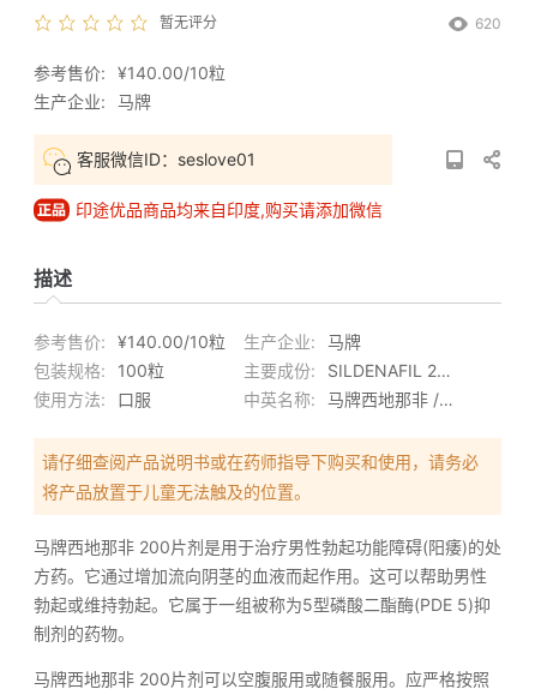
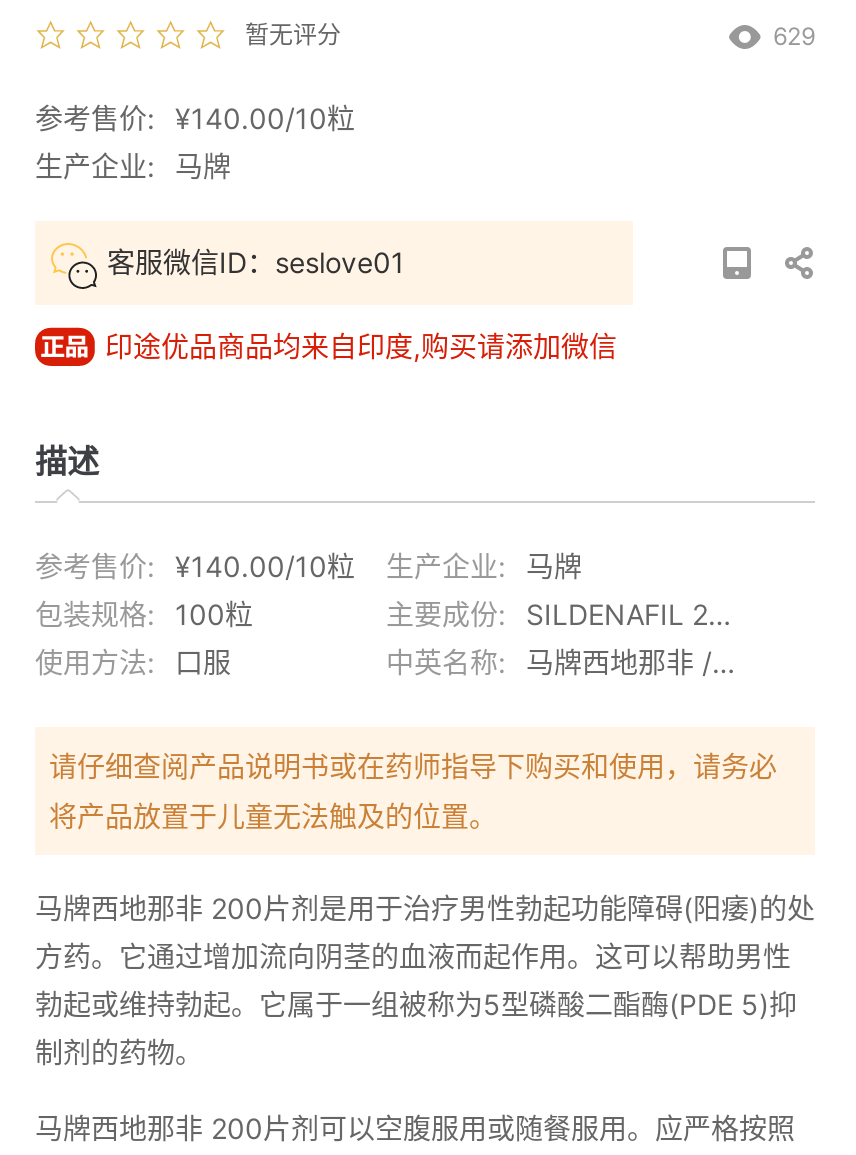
- 620
+ 629
